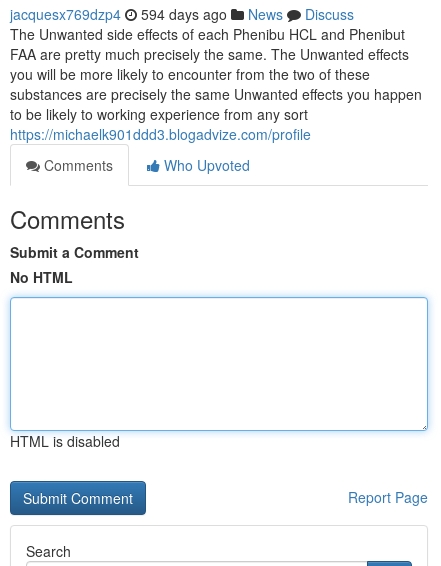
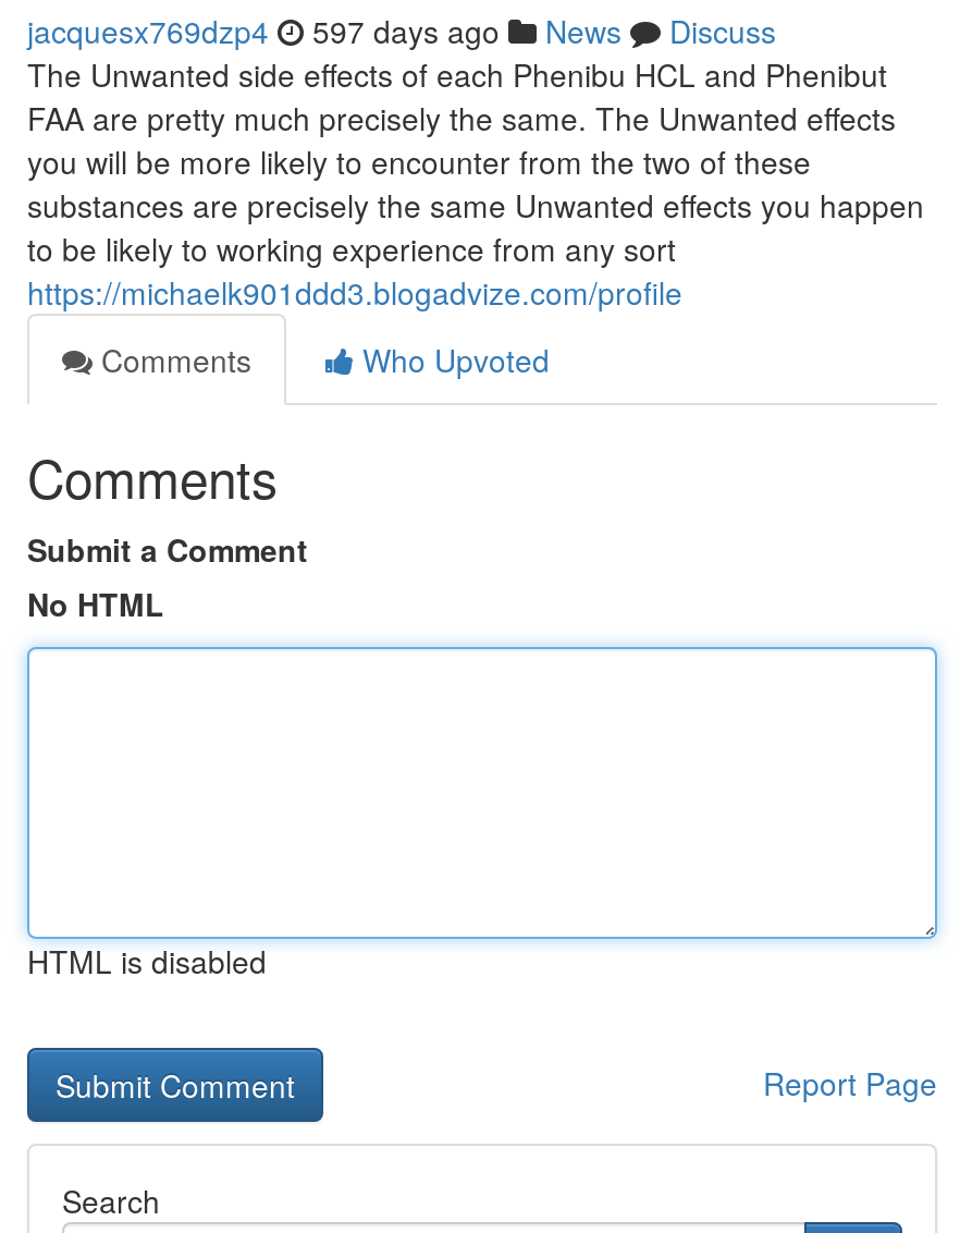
- jacquesx769dzp4 594 days ago News Discuss
+ jacquesx769dzp4 597 days ago News Discuss
